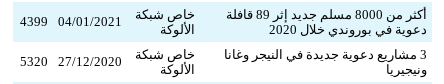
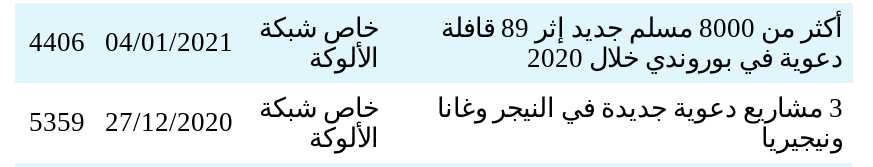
- خاص شبكة 04/01/2021 4399
+ خاص شبكة 04/01/2021 4406

- 5320
+ 5359
